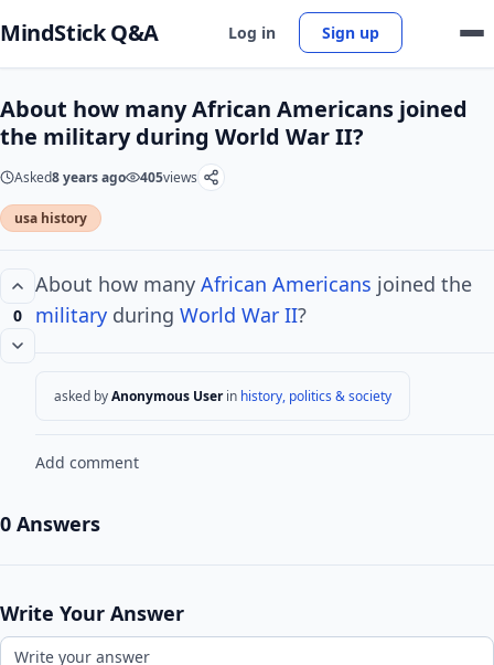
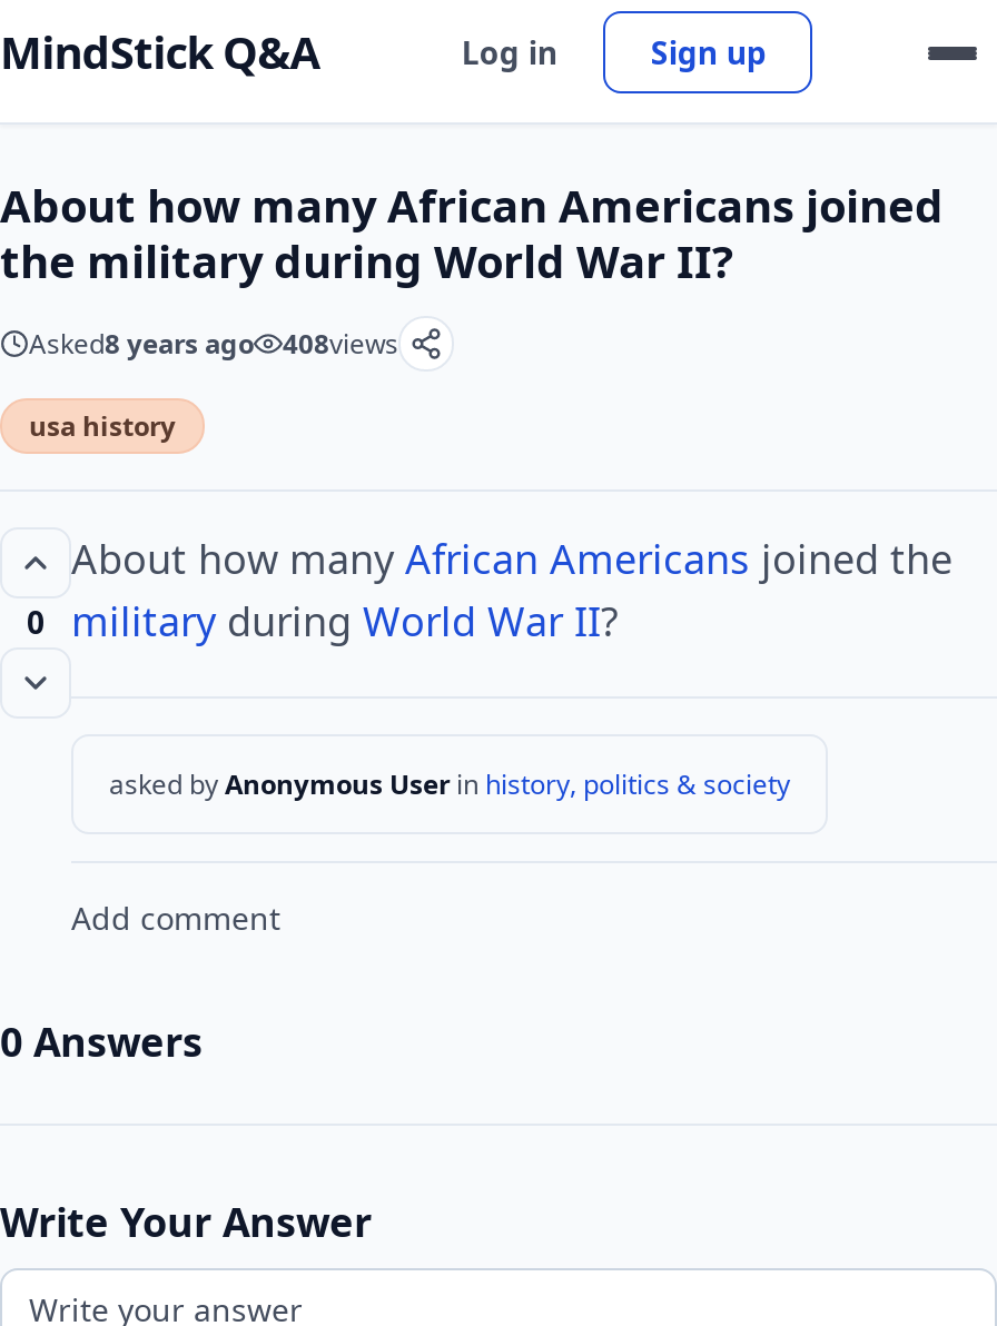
- Asked8 years ago 405views
+ Asked8 years ago 408views
